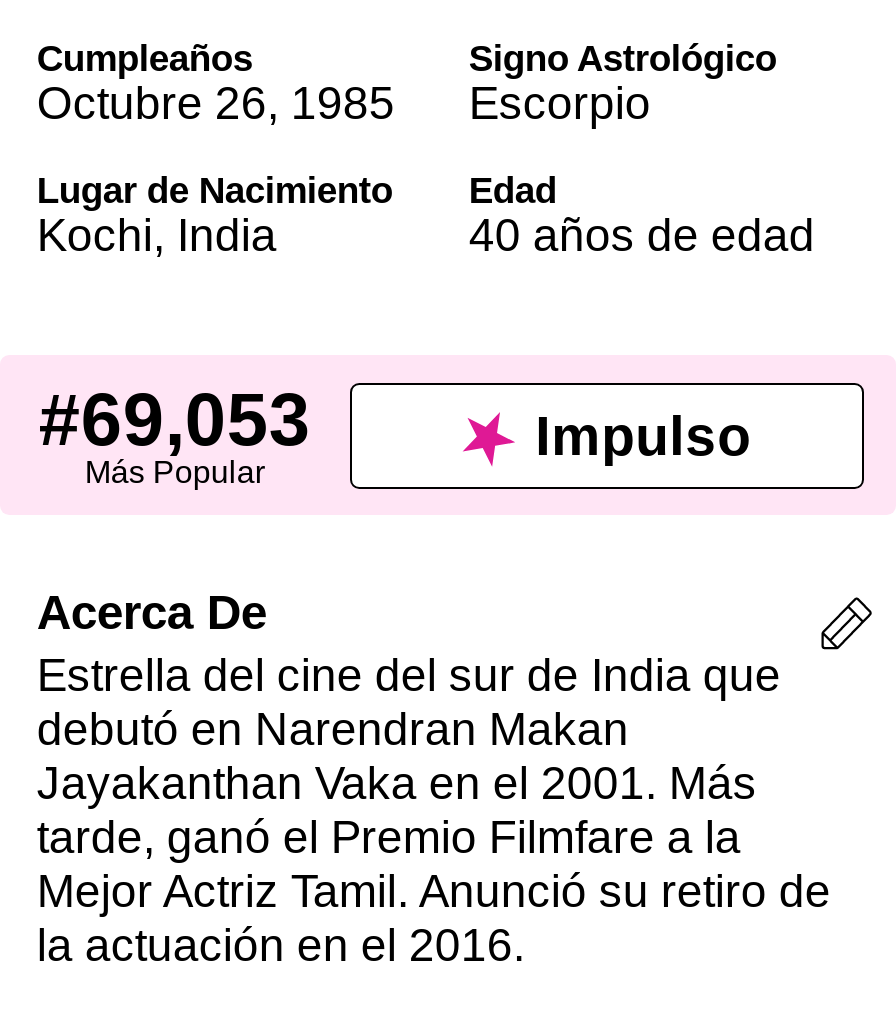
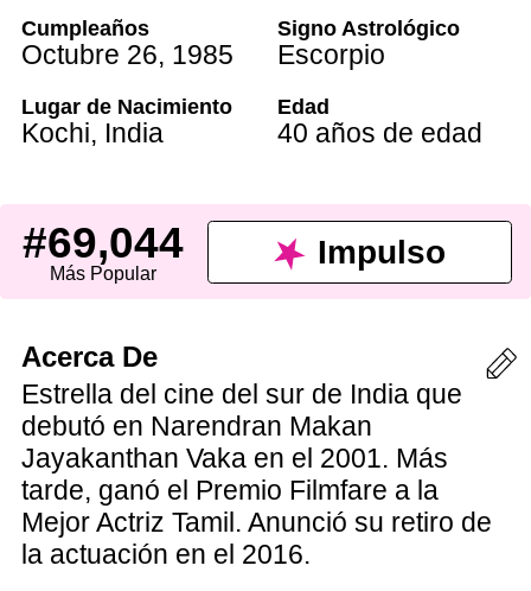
- #69,053
+ #69,044
